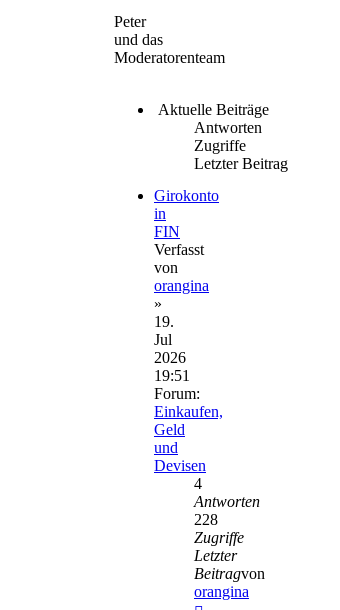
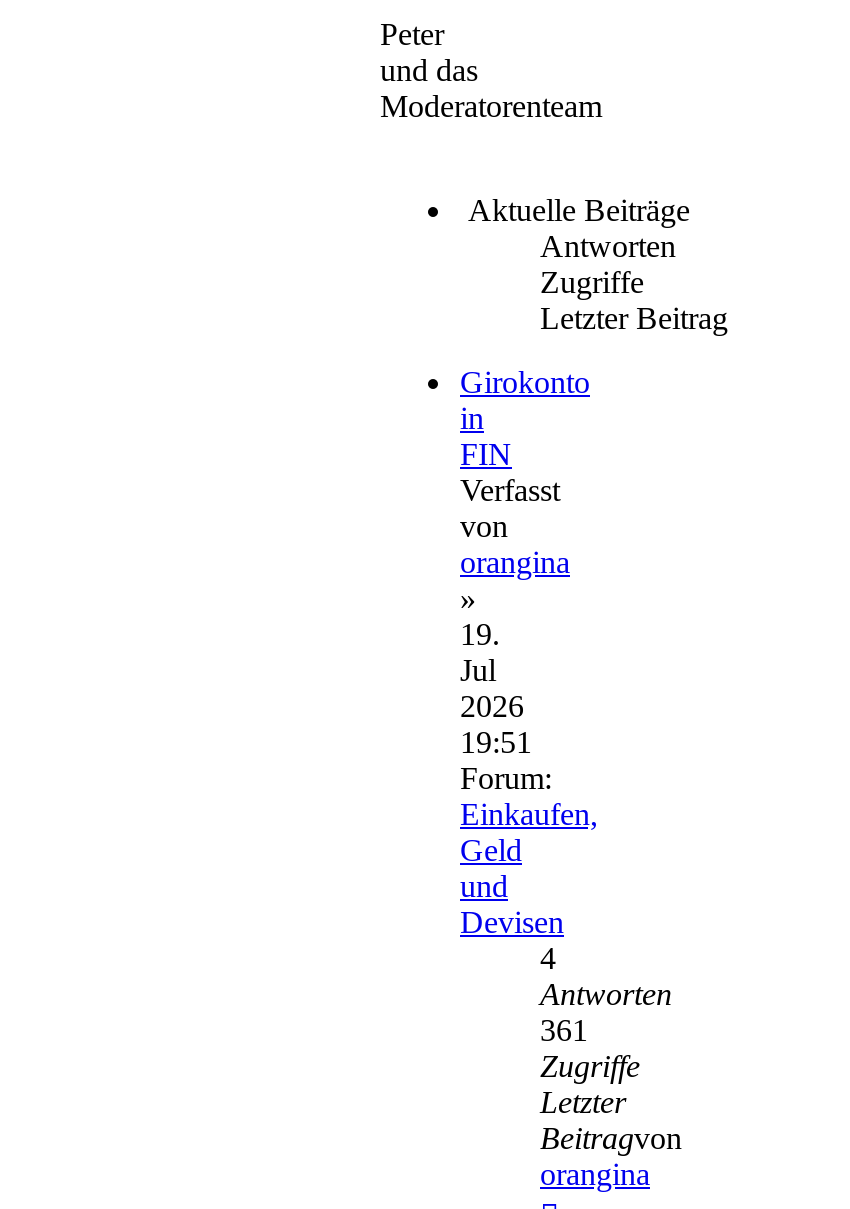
- 228
+ 361
